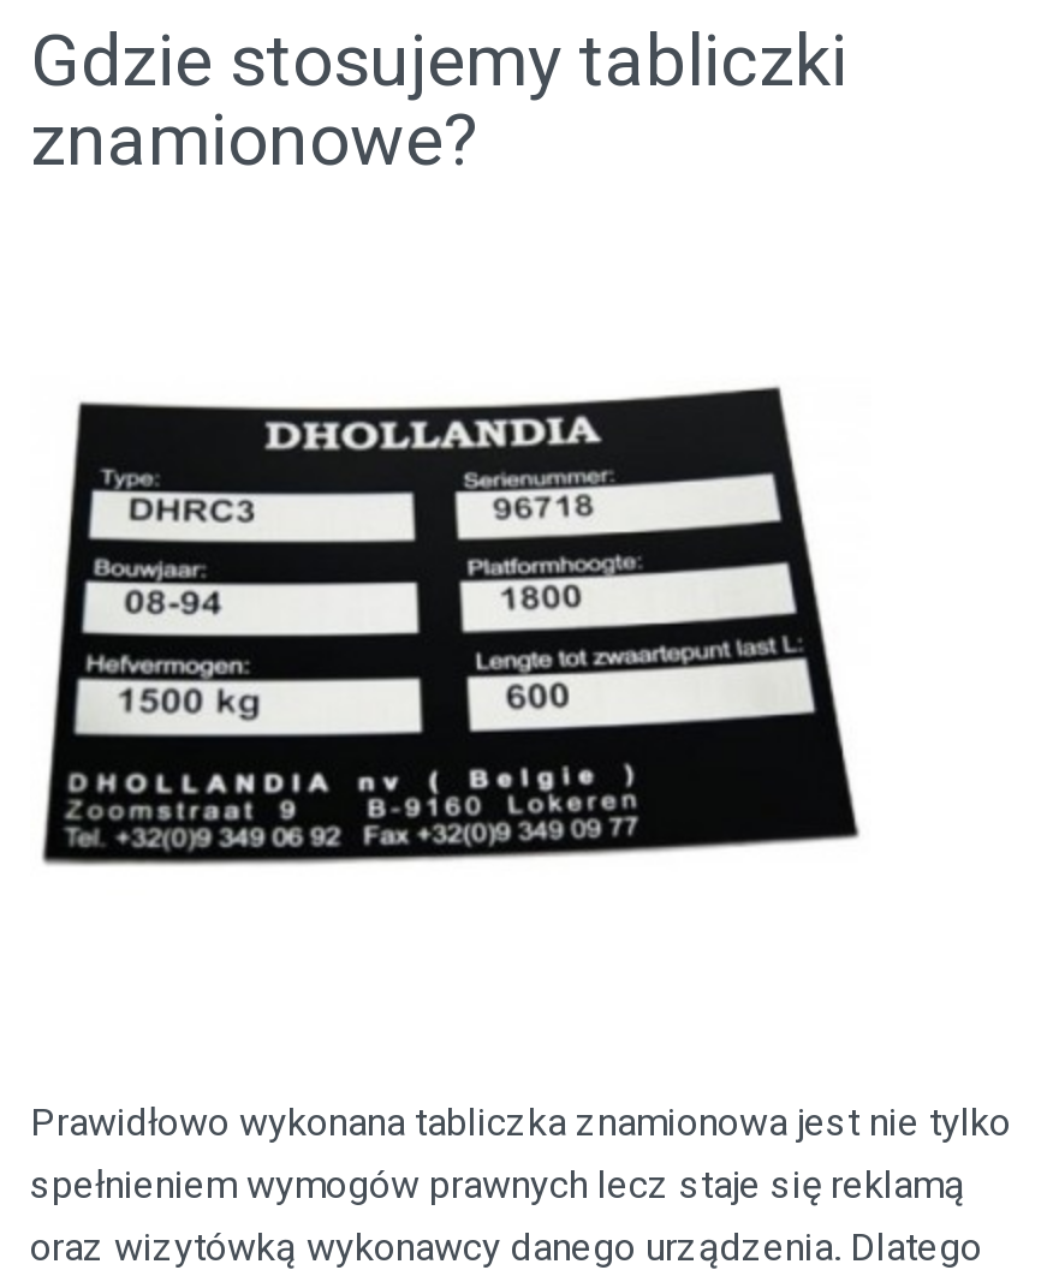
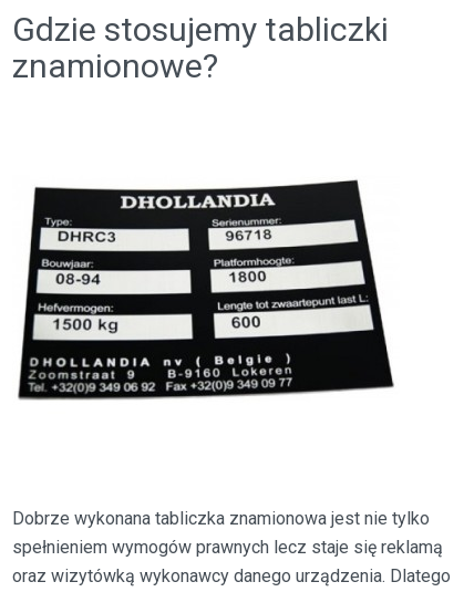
- Prawidłowo wykonana tabliczka znamionowa jest nie tylko
+ Dobrze wykonana tabliczka znamionowa jest nie tylko
